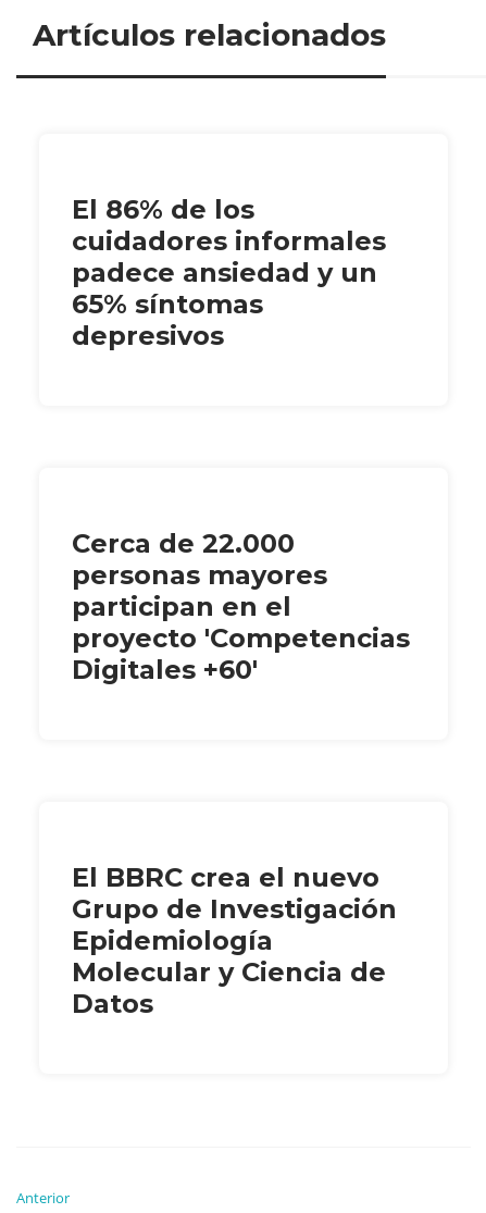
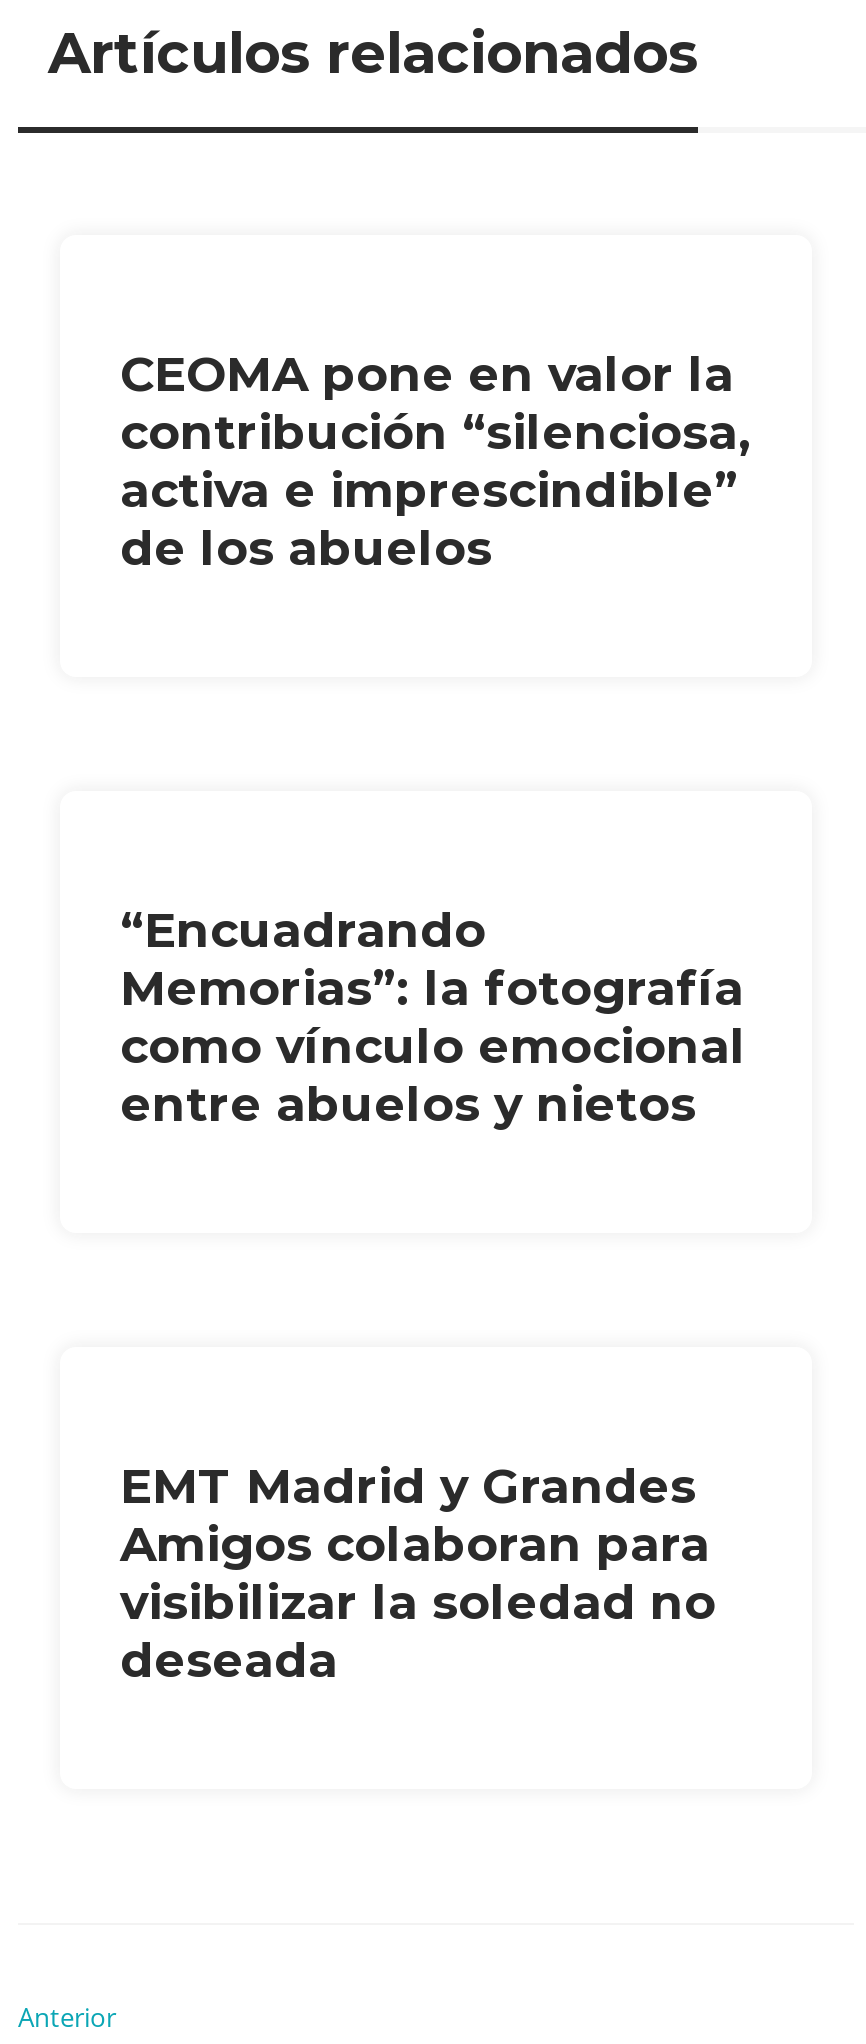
- El 86% de los
- cuidadores informales
- padece ansiedad y un
- 65% síntomas
- depresivos
+ CEOMA pone en valor la
+ contribución “silenciosa,
+ activa e imprescindible”
+ de los abuelos

- Cerca de 22.000
- personas mayores
- participan en el
- proyecto 'Competencias
- Digitales +60'
+ “Encuadrando
+ Memorias”: la fotografía
+ como vínculo emocional
+ entre abuelos y nietos

- El BBRC crea el nuevo
- Grupo de Investigación
- Epidemiología
- Molecular y Ciencia de
- Datos
+ EMT Madrid y Grandes
+ Amigos colaboran para
+ visibilizar la soledad no
+ deseada
